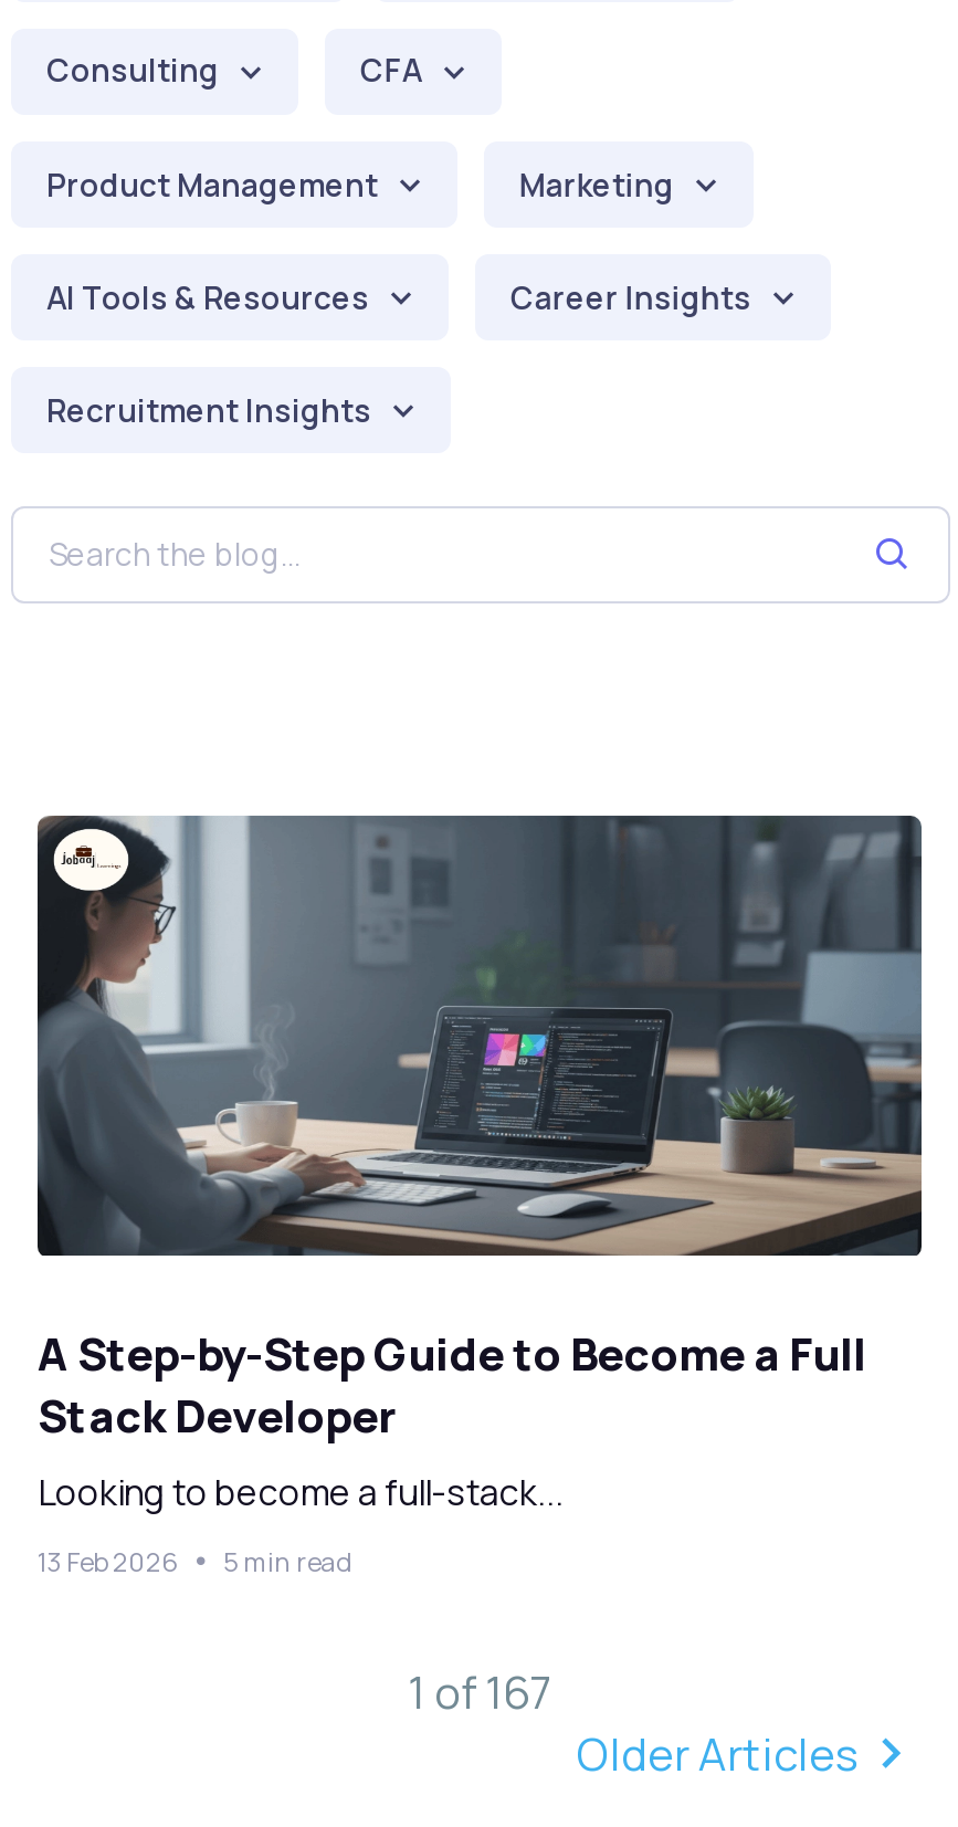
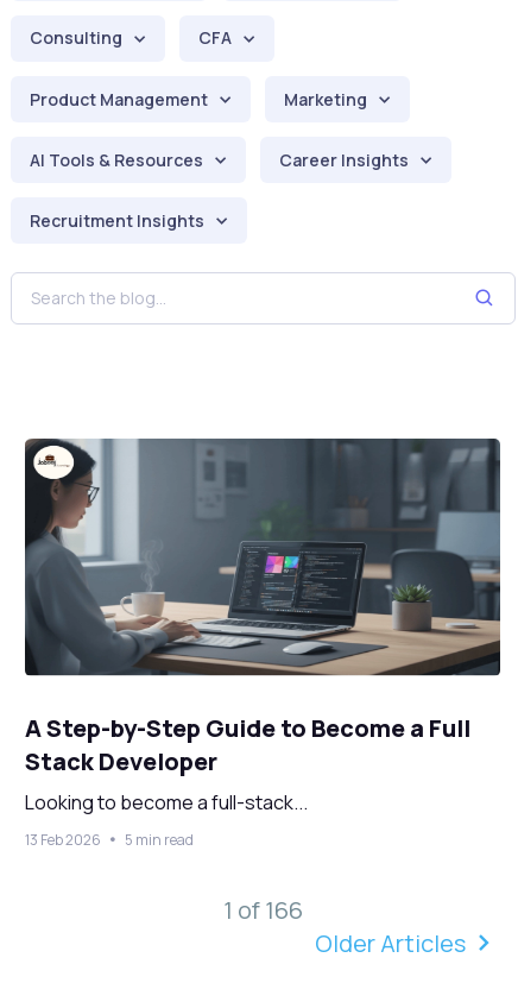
- 1 of 167
+ 1 of 166
